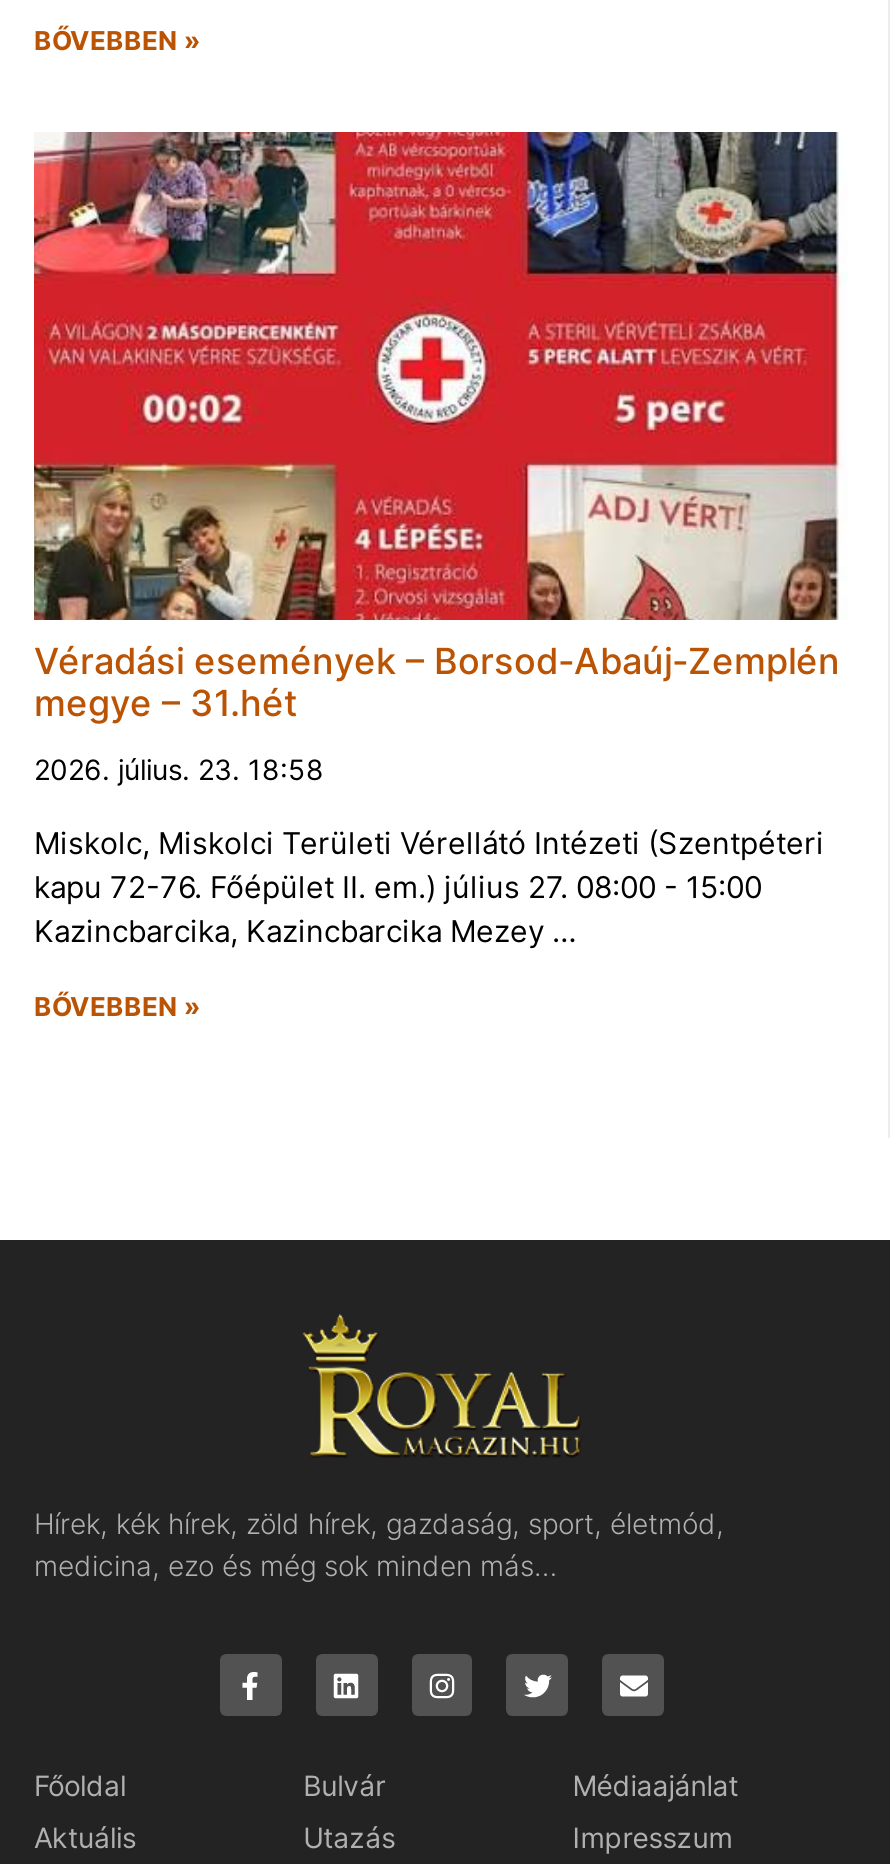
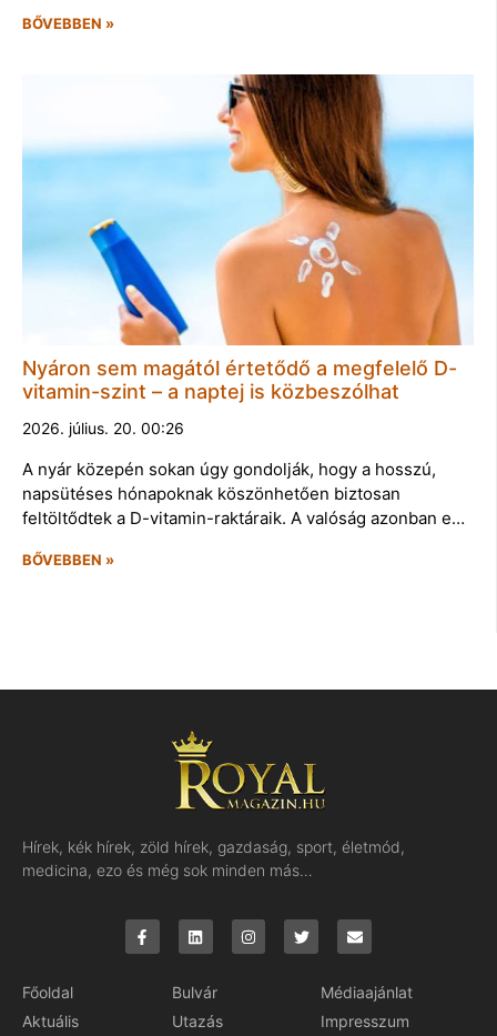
- [image]
- Véradási események – Borsod-Abaúj-Zemplén
- megye – 31.hét
+ [image]
+ Nyáron sem magától értetődő a megfelelő D-
+ vitamin-szint – a naptej is közbeszólhat

- 2026. július. 23. 18:58
+ 2026. július. 20. 00:26

- Miskolc, Miskolci Területi Vérellátó Intézeti (Szentpéteri
- kapu 72-76. Főépület II. em.) július 27. 08:00 - 15:00
- Kazincbarcika, Kazincbarcika Mezey …
+ A nyár közepén sokan úgy gondolják, hogy a hosszú,
+ napsütéses hónapoknak köszönhetően biztosan
+ feltöltődtek a D-vitamin-raktáraik. A valóság azonban e…
